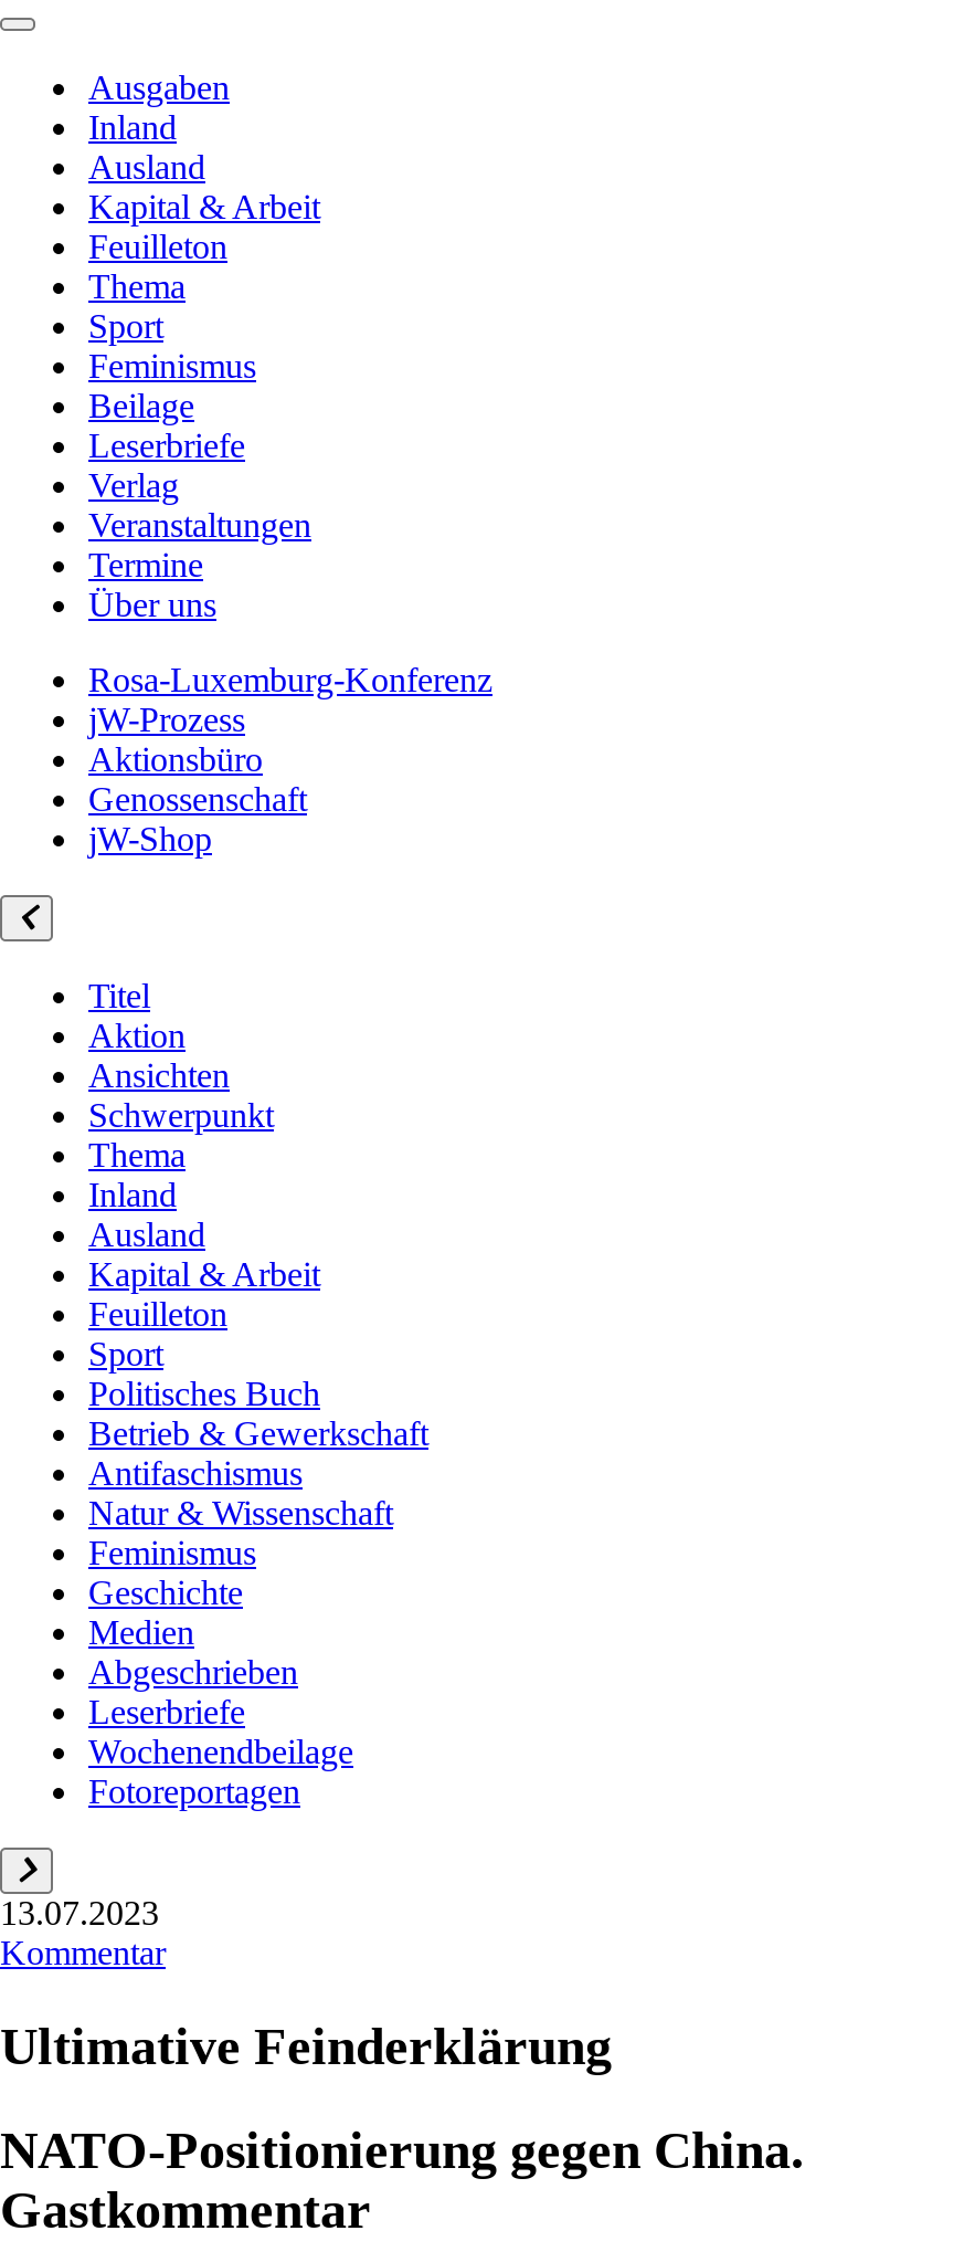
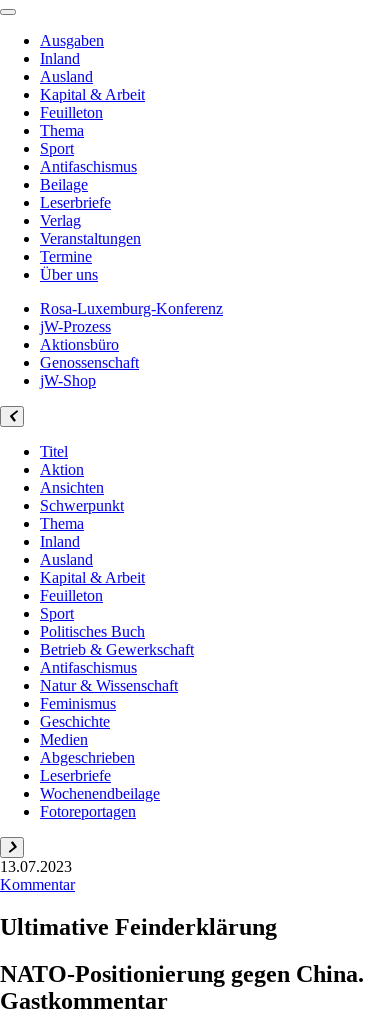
- Feminismus
+ Antifaschismus
